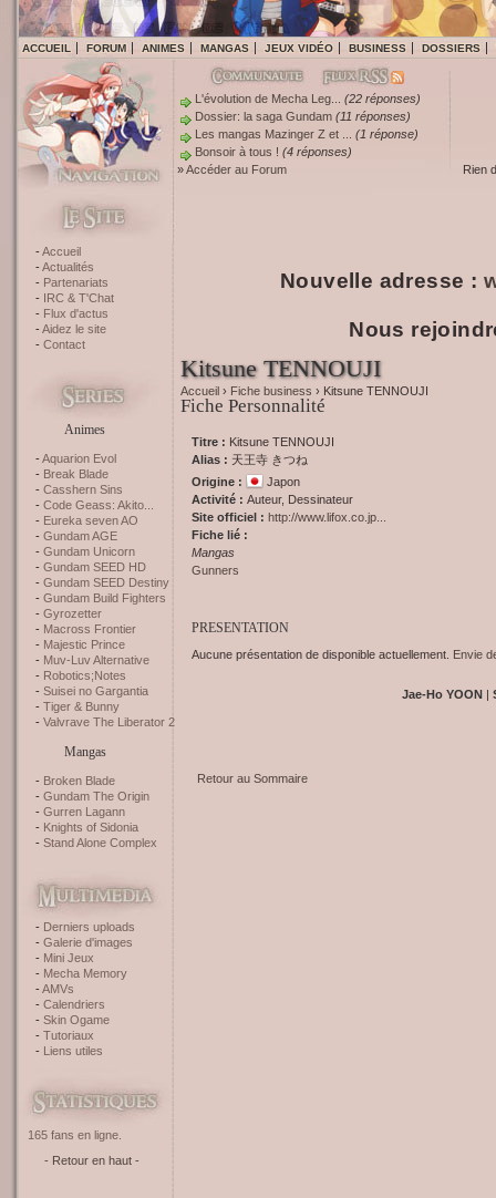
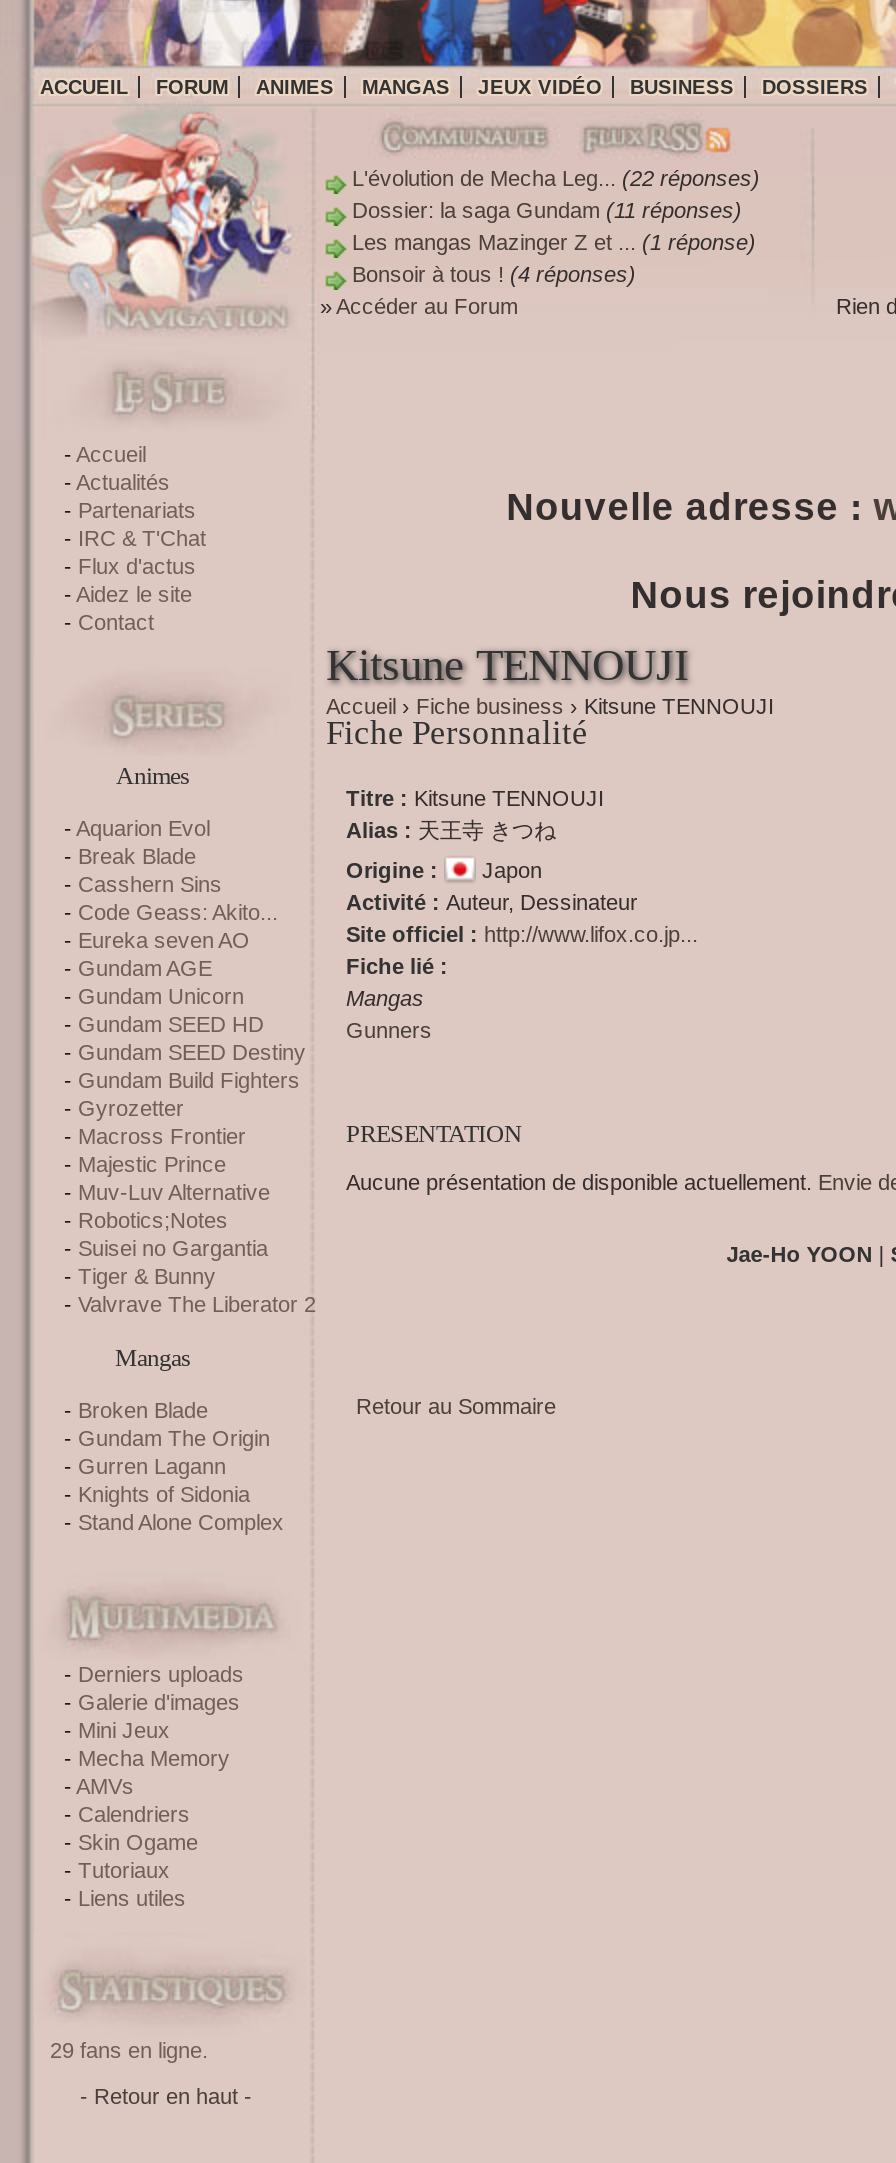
- 165 fans en ligne.
+ 29 fans en ligne.
